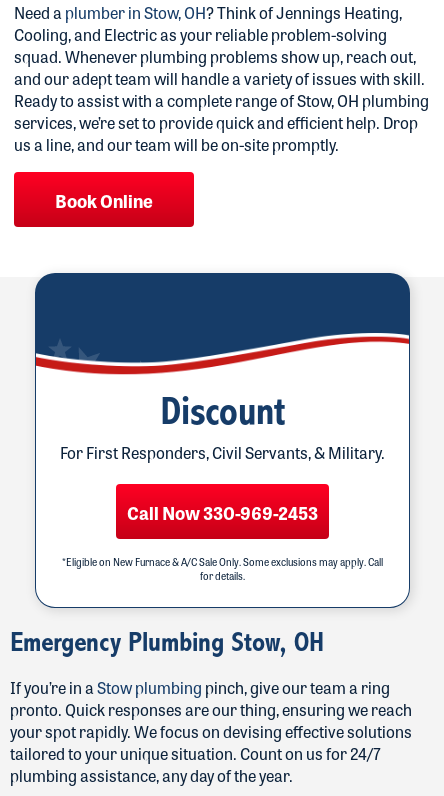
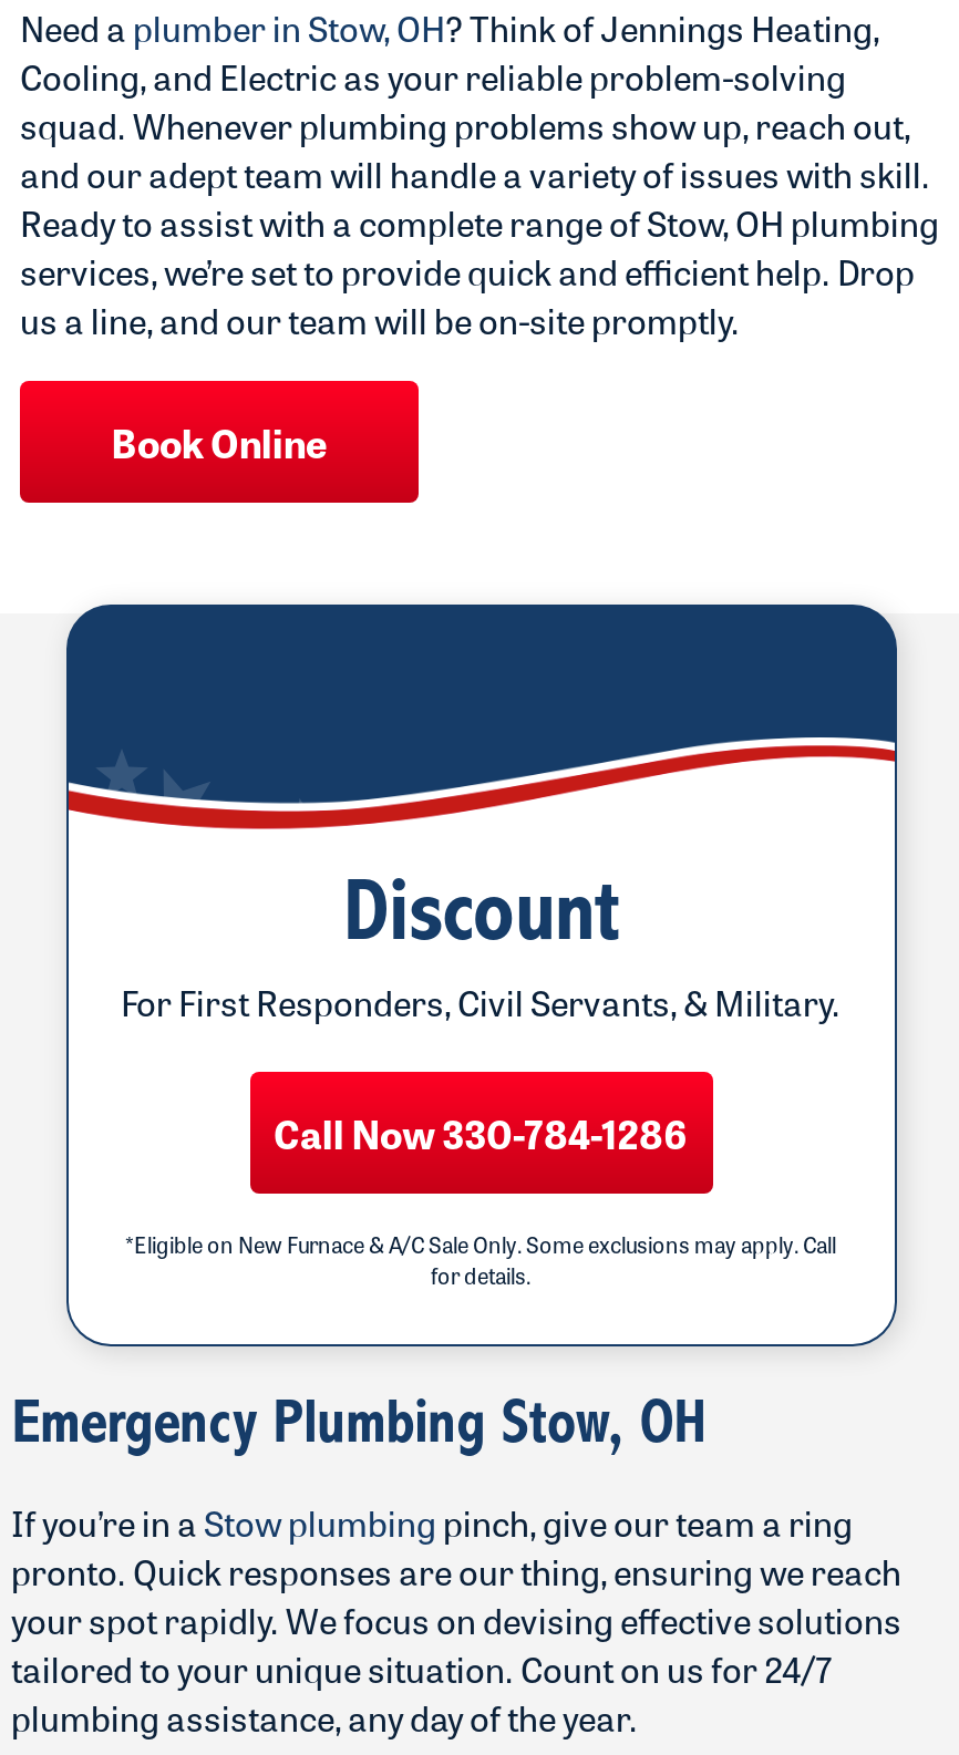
- Call Now 330-969-2453
+ Call Now 330-784-1286
